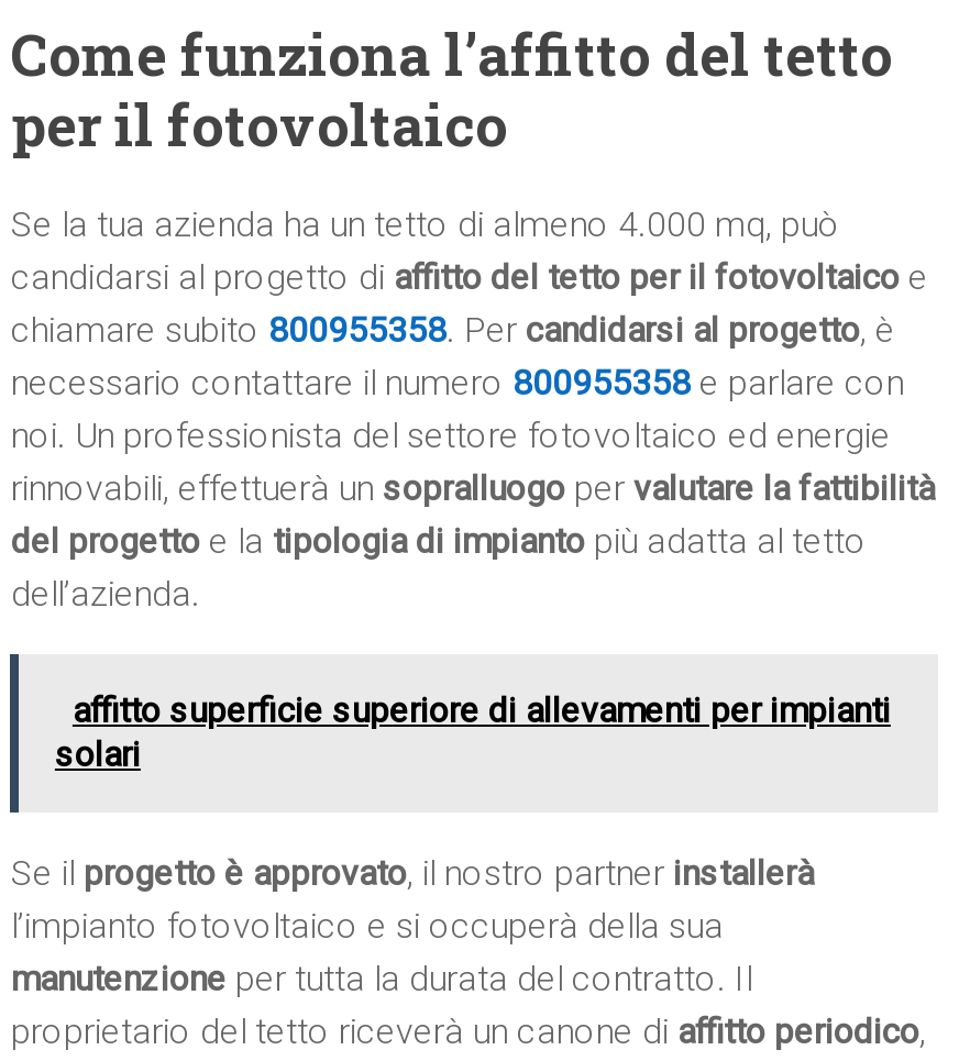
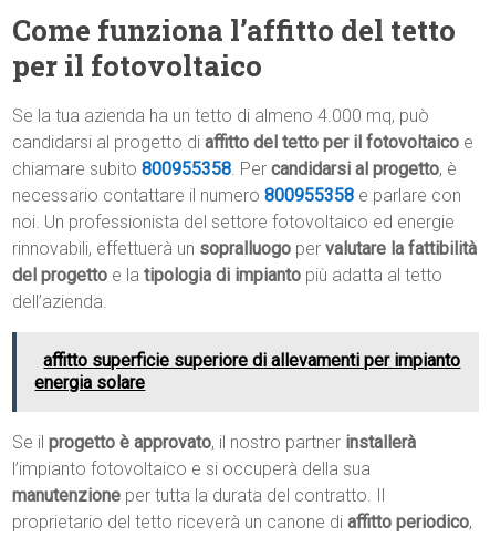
- affitto superficie superiore di allevamenti per impianti
- solari
+ affitto superficie superiore di allevamenti per impianto
+ energia solare
